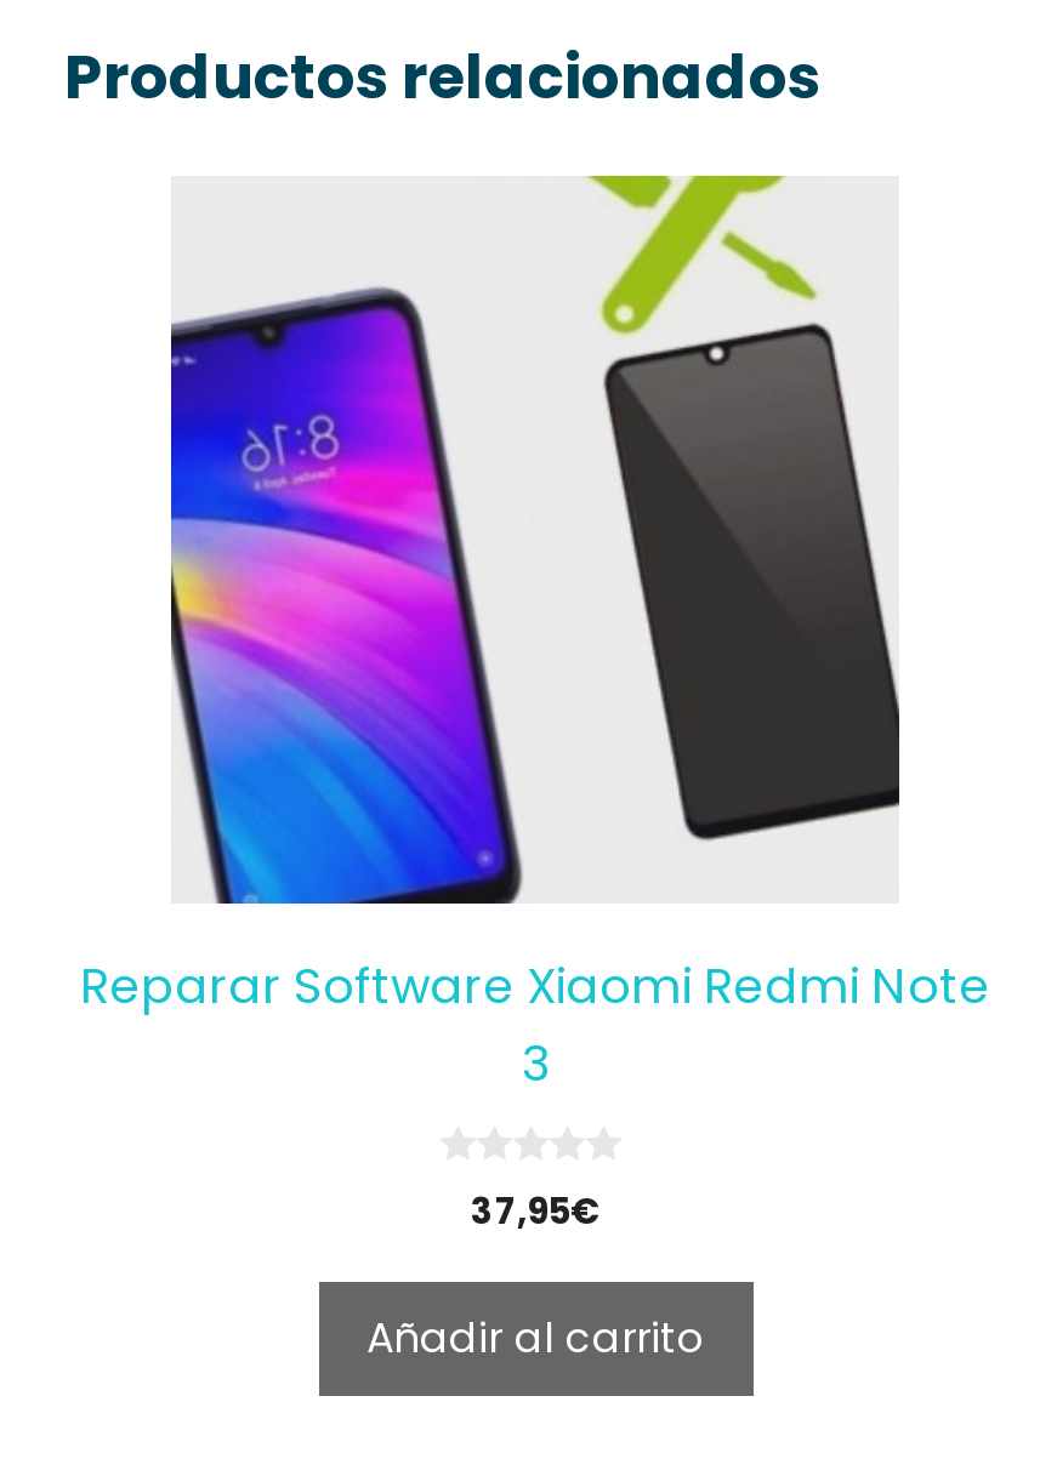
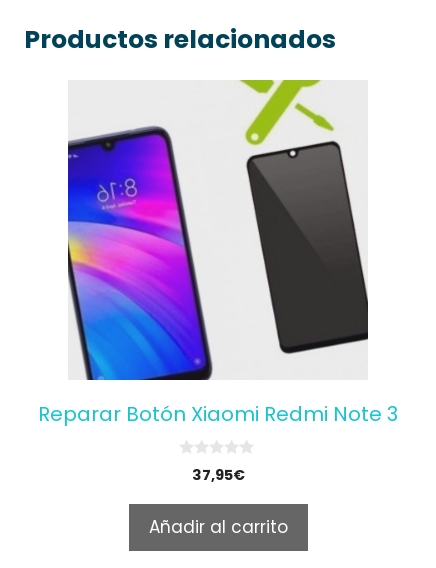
- Reparar Software Xiaomi Redmi Note
- 3
+ Reparar Botón Xiaomi Redmi Note 3
